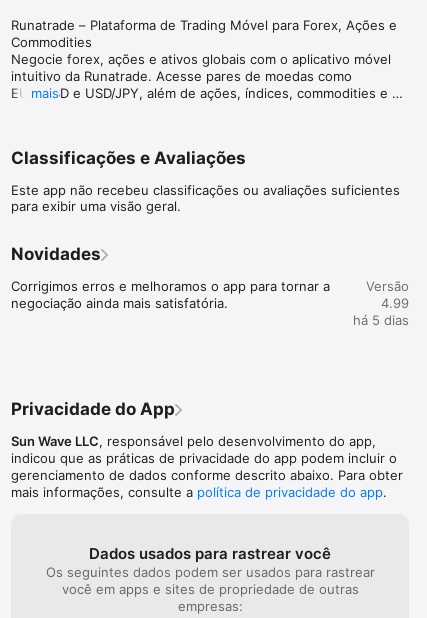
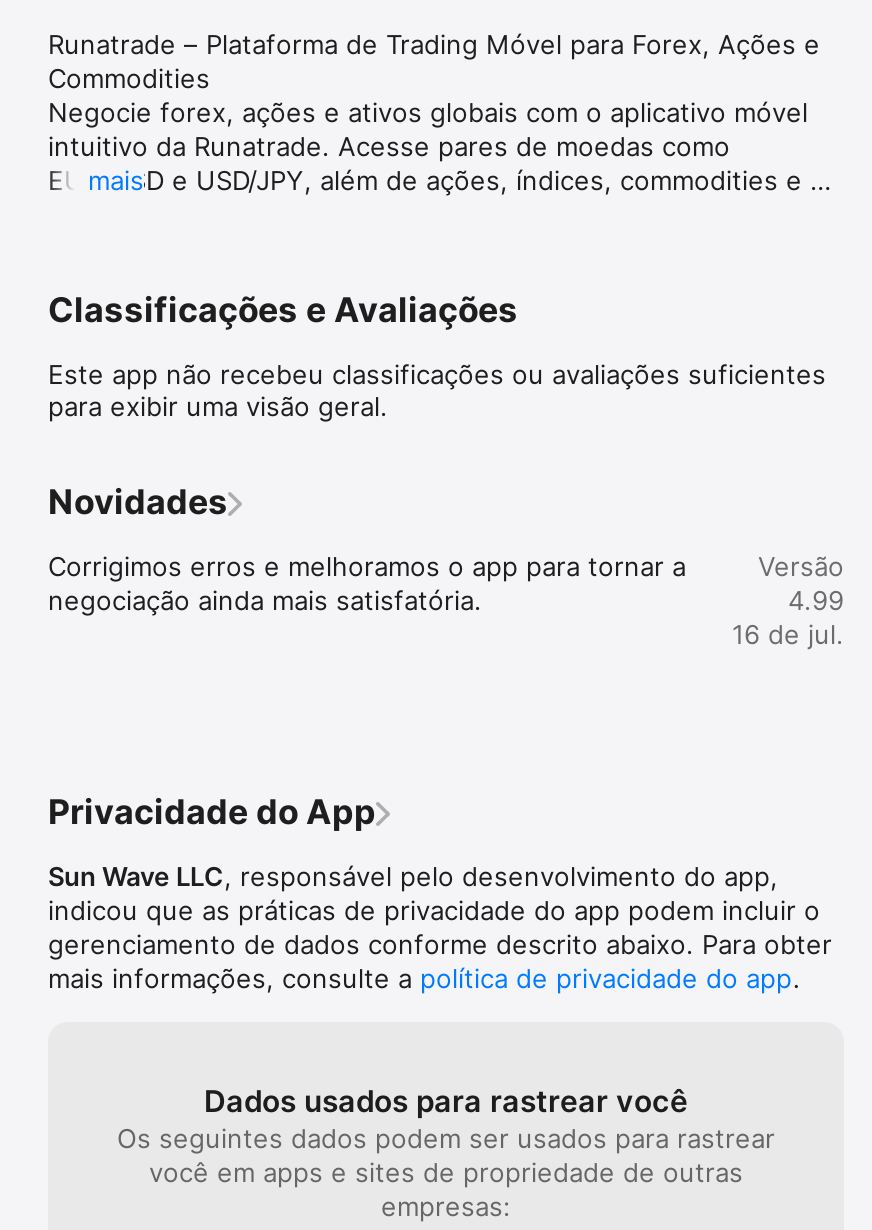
- há 5 dias
+ 16 de jul.
